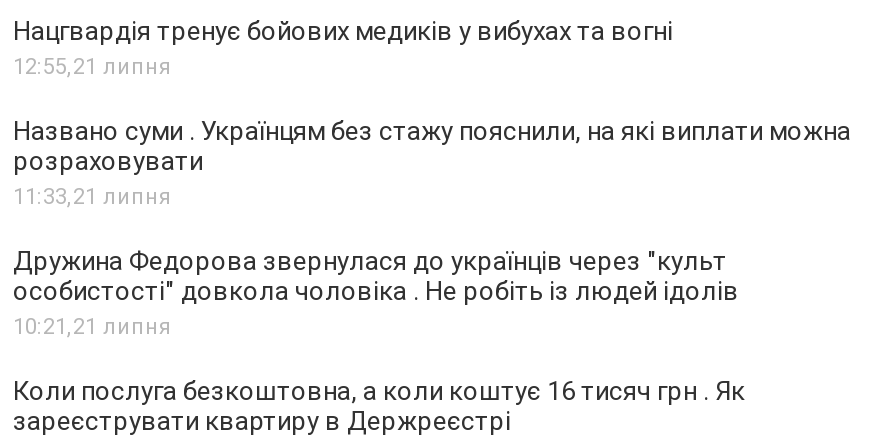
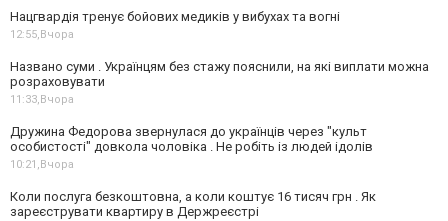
- 12:55,21 липня
+ 12:55,Вчора

- 11:33,21 липня
+ 11:33,Вчора

- 10:21, 21 липня
+ 10:21, Вчора
